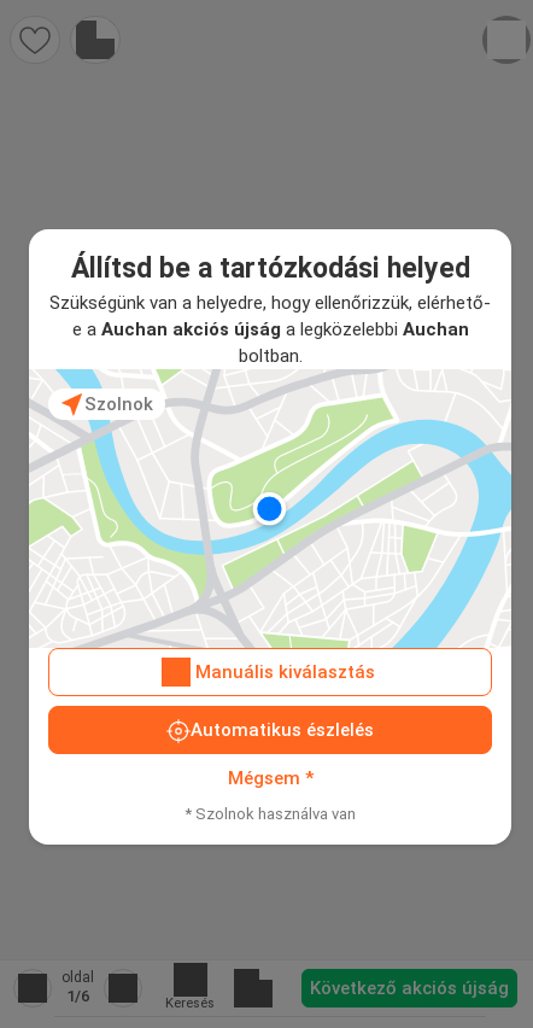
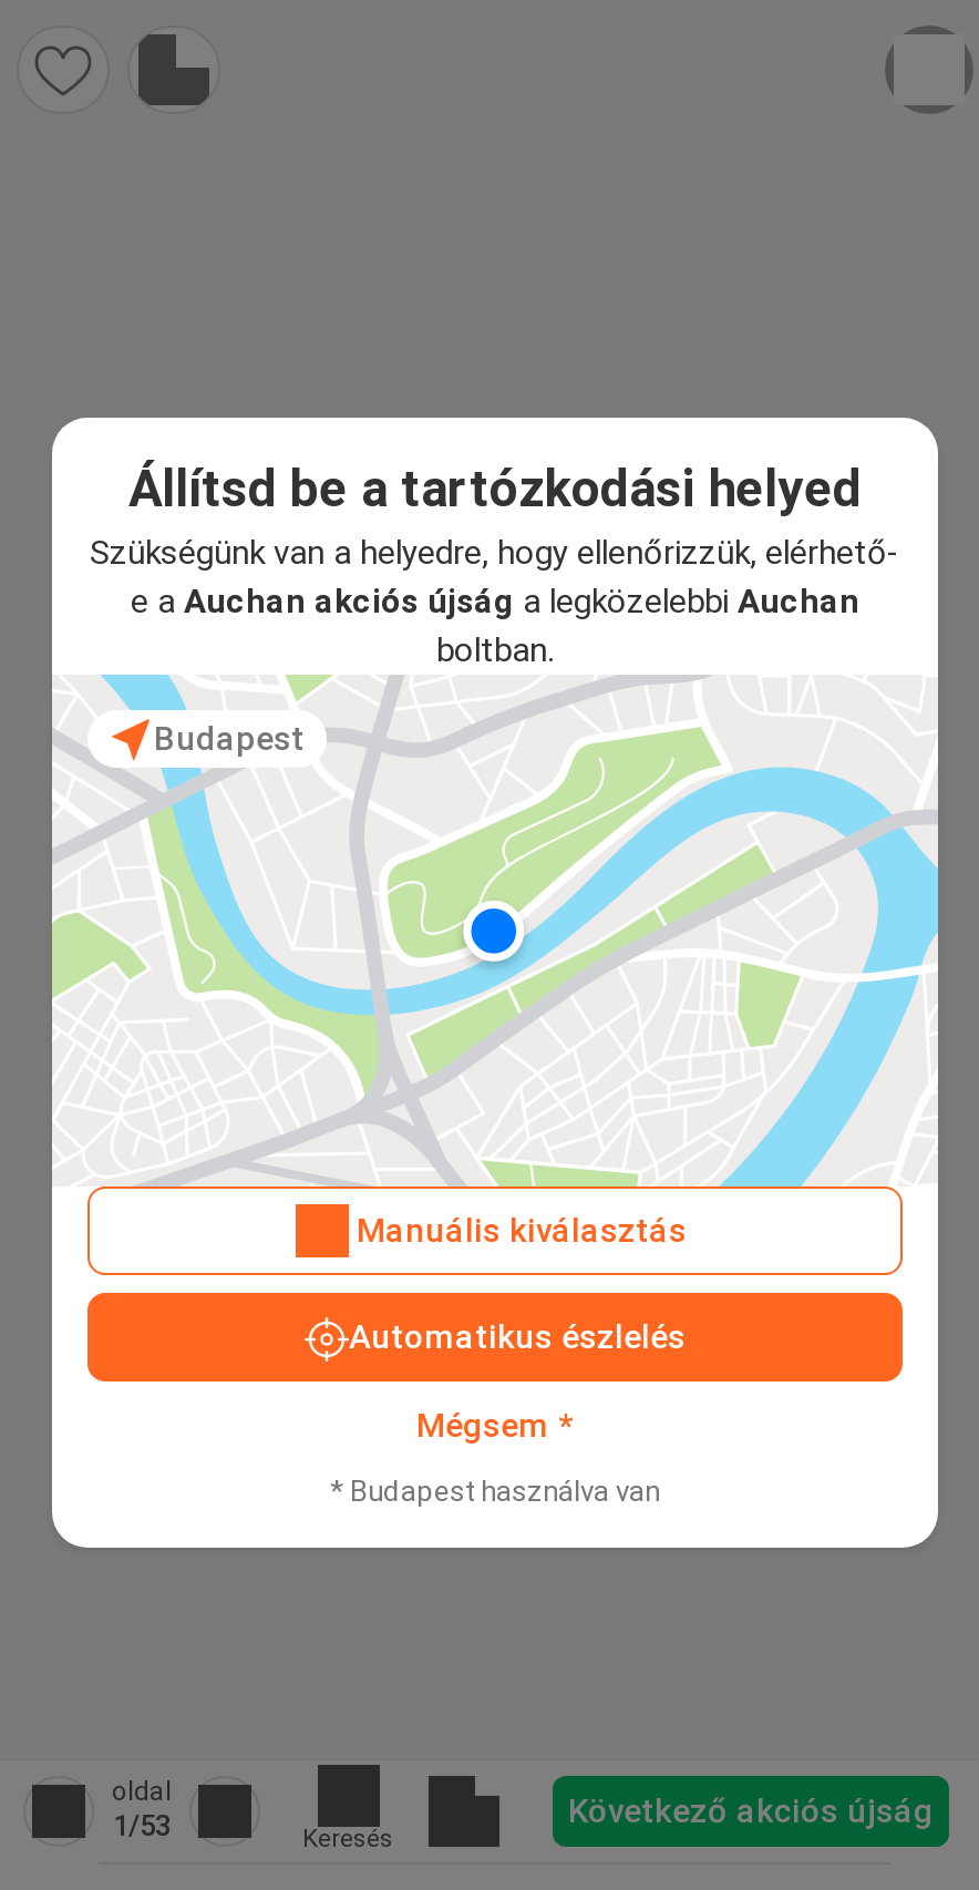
- Szolnok
+ Budapest

- * Szolnok használva van
+ * Budapest használva van

- 1/6
+ 1/53
